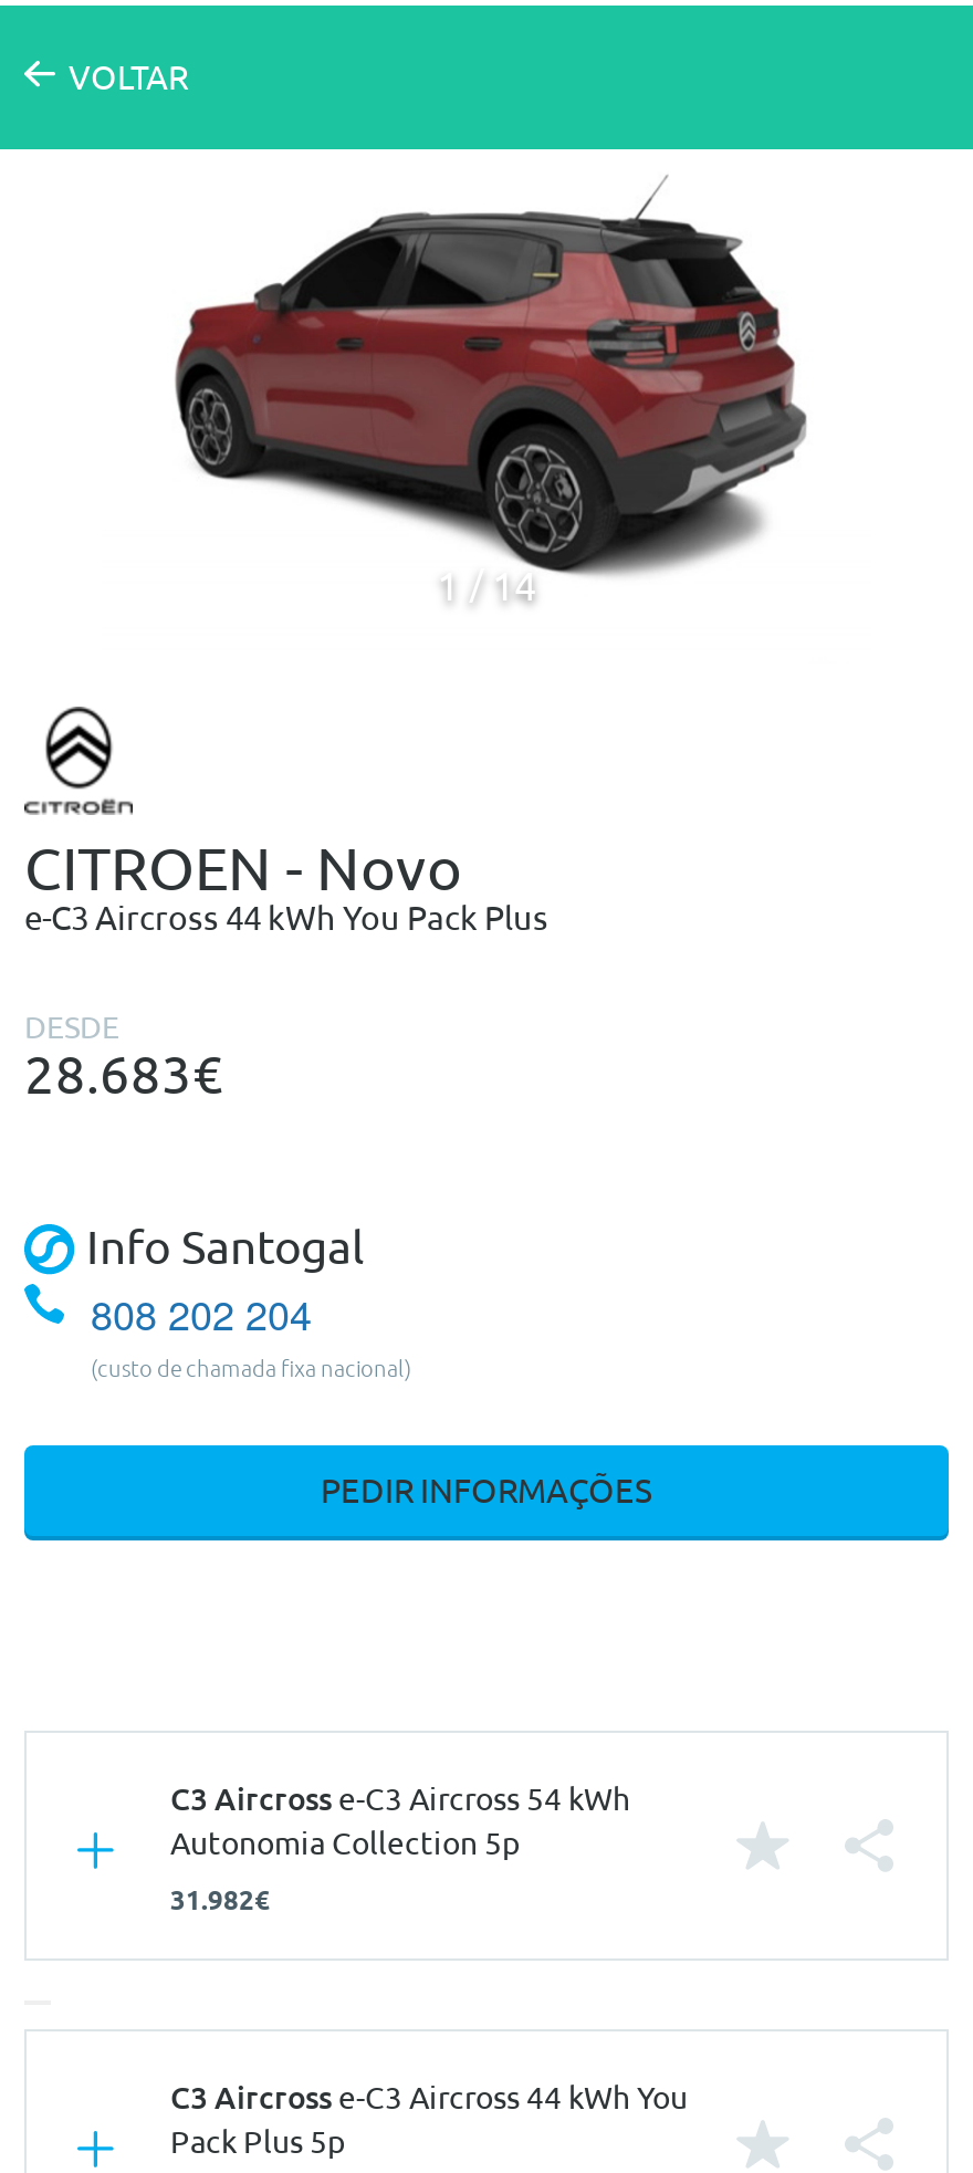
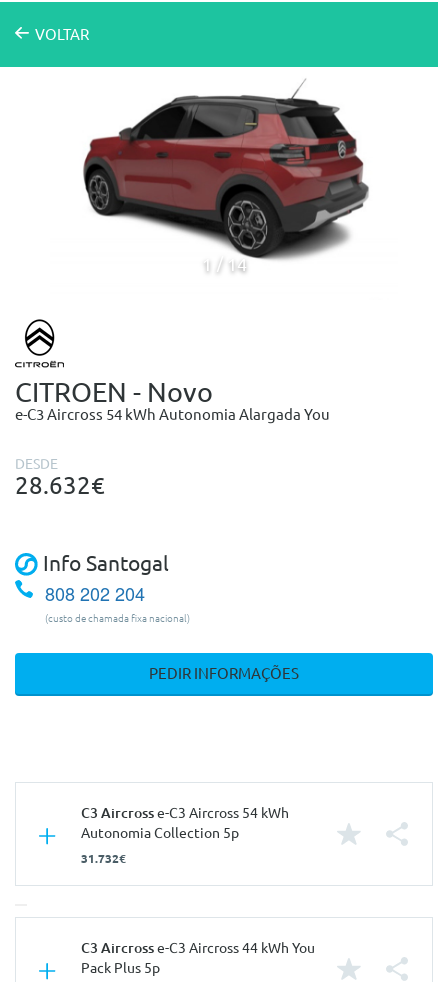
- e-C3 Aircross 44 kWh You Pack Plus
+ e-C3 Aircross 54 kWh Autonomia Alargada You

- 28.683€
+ 28.632€

- 31.982€
+ 31.732€
